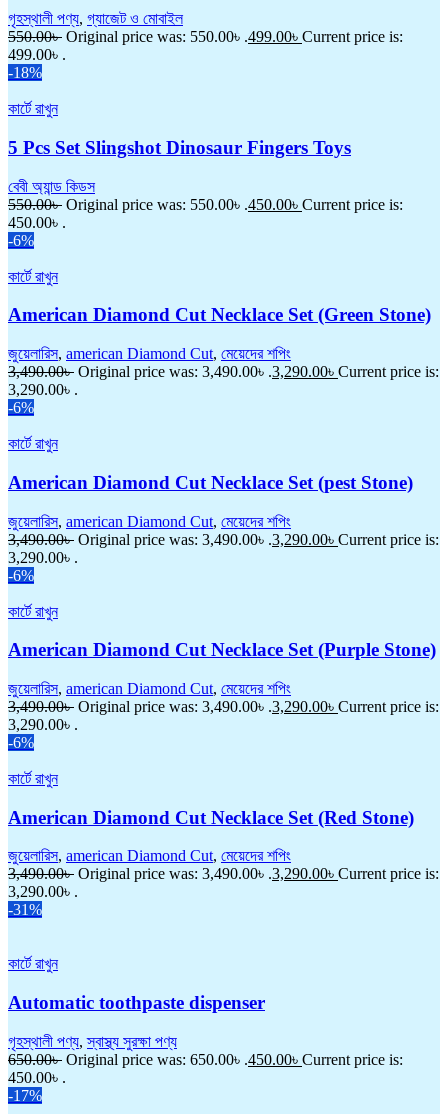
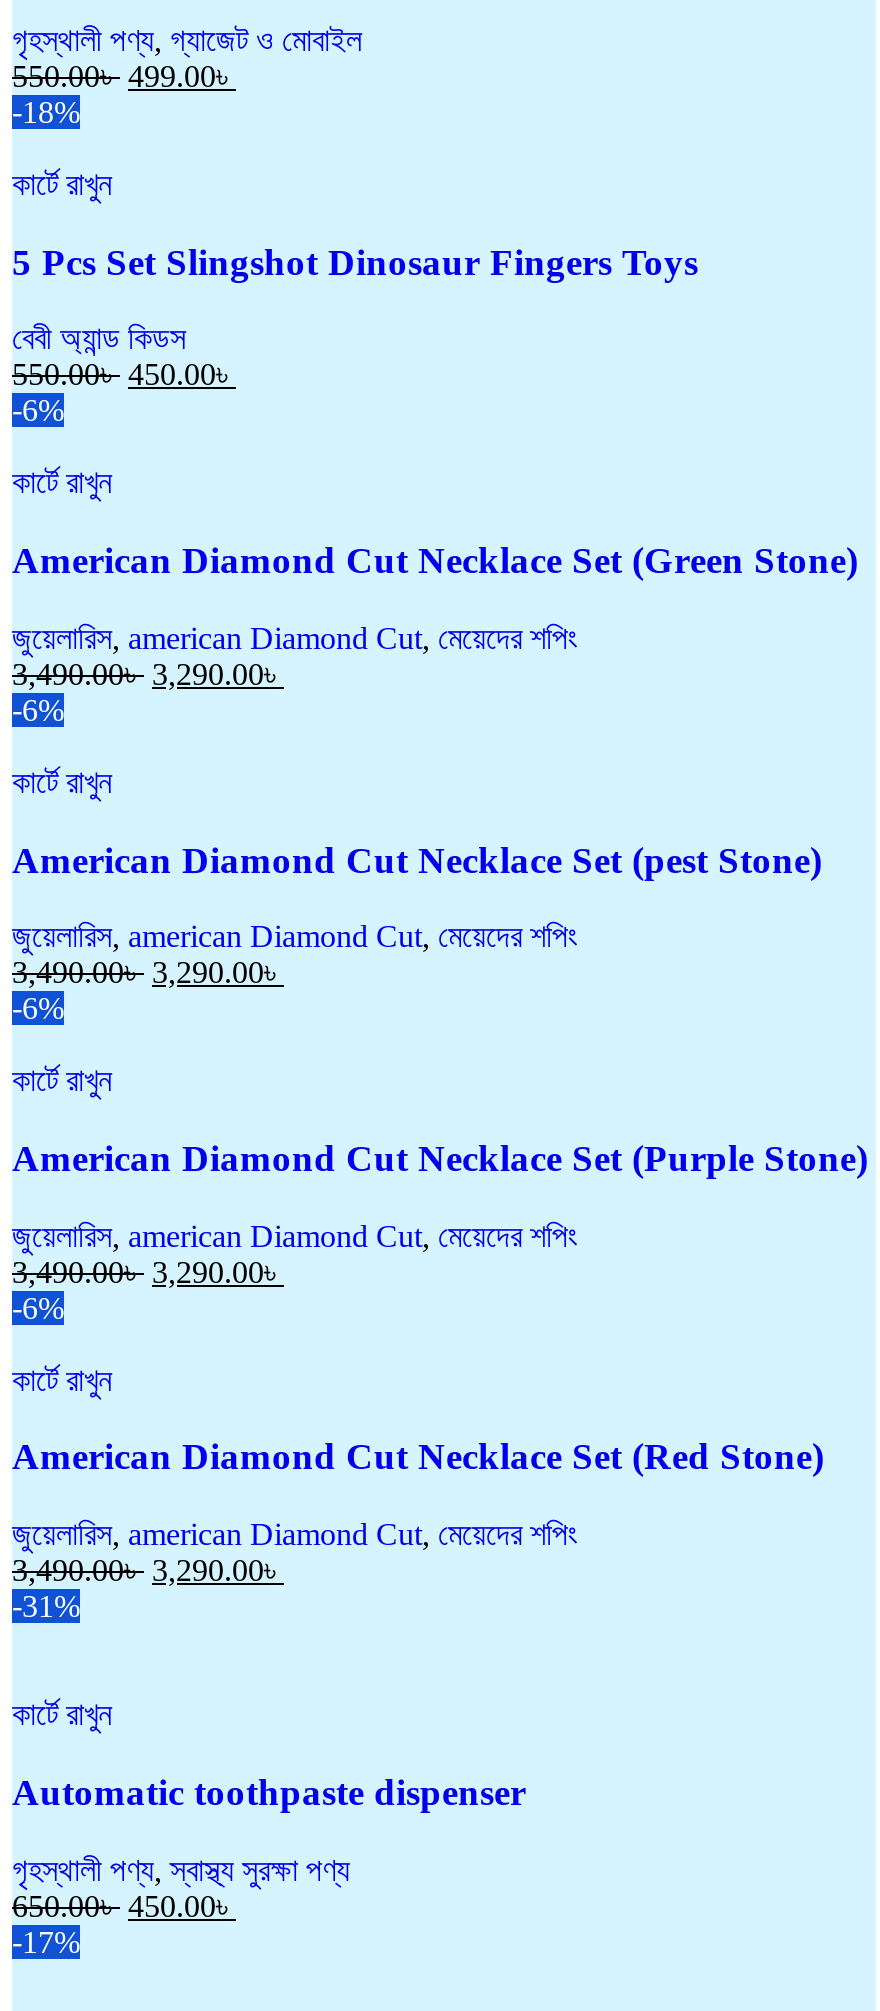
- 550.00৳ Original price was: 550.00৳ . 499.00৳ Current price is:
- 499.00৳ .
+ 550.00৳ 499.00৳

- 550.00৳ Original price was: 550.00৳ . 450.00৳ Current price is:
- 450.00৳ .
+ 550.00৳ 450.00৳

- 3,490.00৳ Original price was: 3,490.00৳ . 3,290.00৳ Current price is:
- 3,290.00৳ .
+ 3,490.00৳ 3,290.00৳

- 3,490.00৳ Original price was: 3,490.00৳ . 3,290.00৳ Current price is:
- 3,290.00৳ .
+ 3,490.00৳ 3,290.00৳

- 3,490.00৳ Original price was: 3,490.00৳ . 3,290.00৳ Current price is:
- 3,290.00৳ .
+ 3,490.00৳ 3,290.00৳

- 3,490.00৳ Original price was: 3,490.00৳ . 3,290.00৳ Current price is:
- 3,290.00৳ .
+ 3,490.00৳ 3,290.00৳

- 650.00৳ Original price was: 650.00৳ . 450.00৳ Current price is:
- 450.00৳ .
+ 650.00৳ 450.00৳
